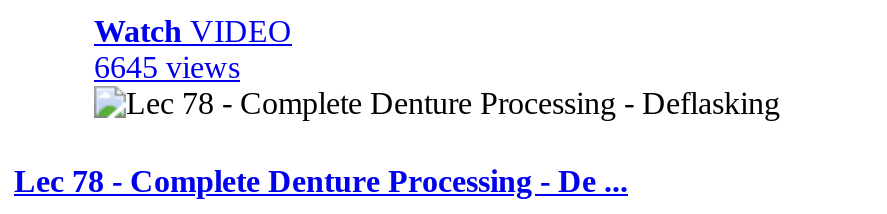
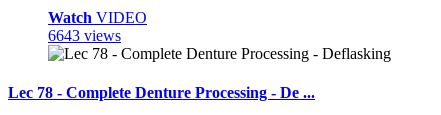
- 6645 views
+ 6643 views
